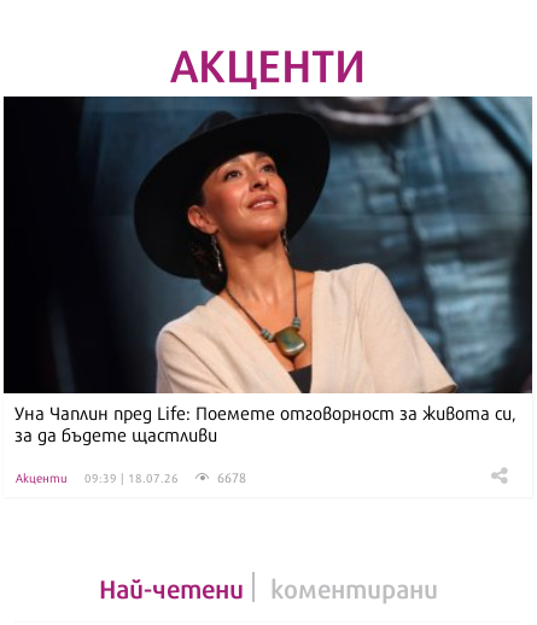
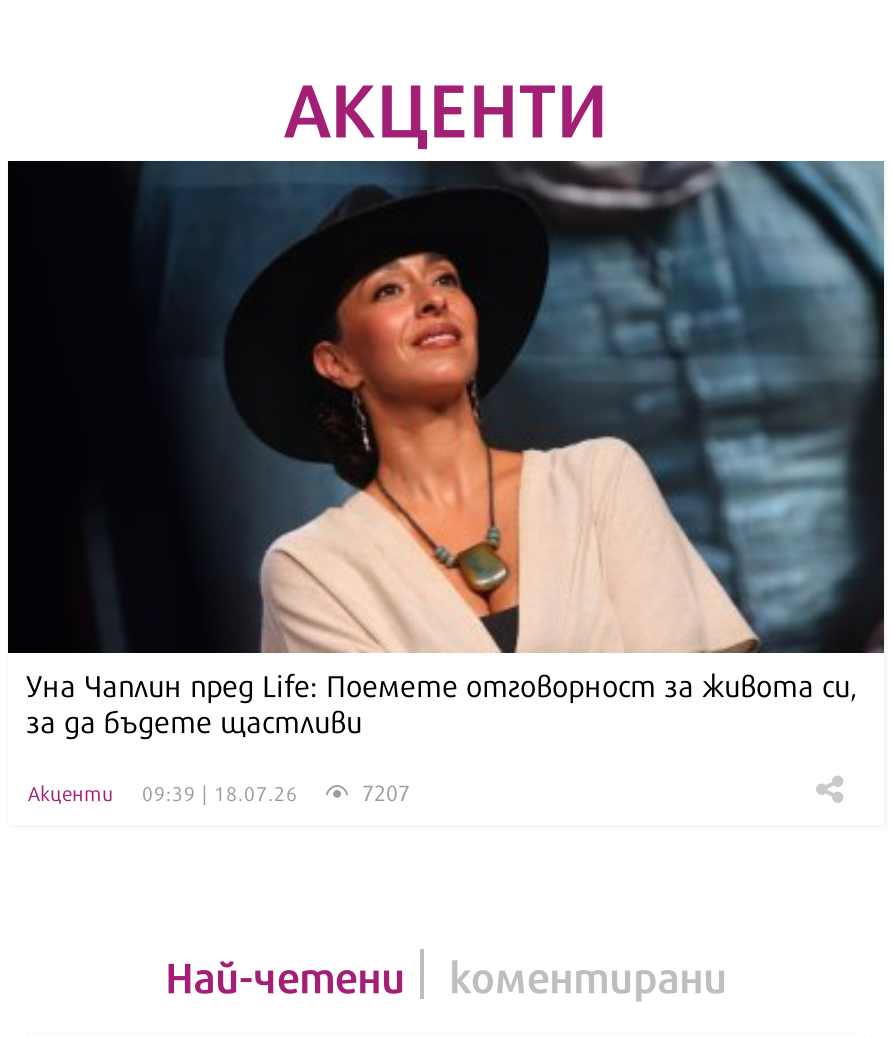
- 6678
+ 7207
